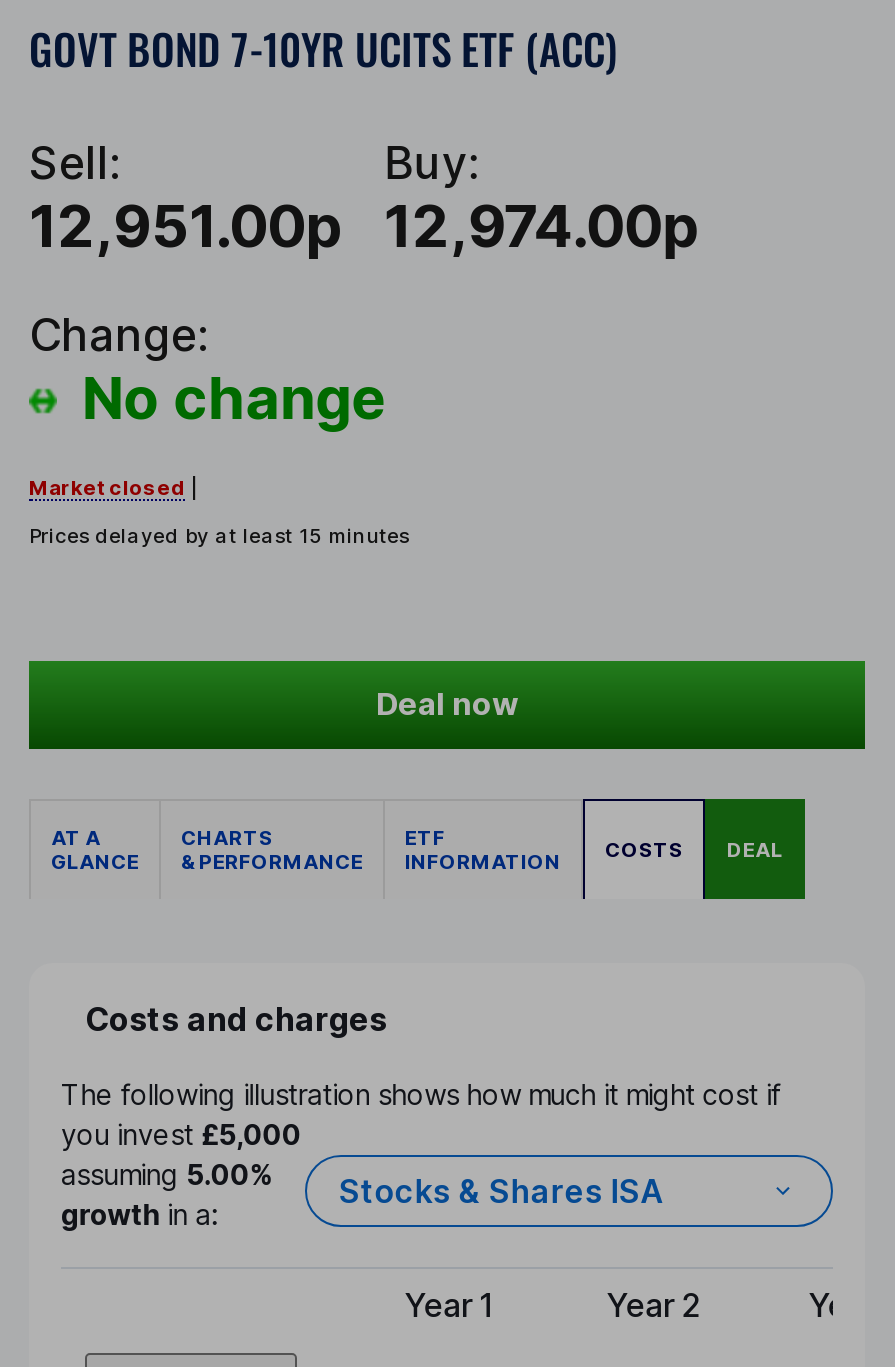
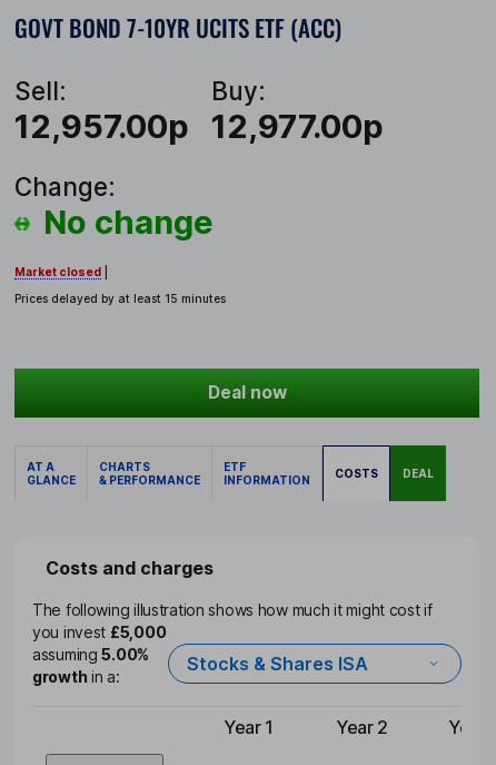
- 12,951.00p
+ 12,957.00p

- 12,974.00p
+ 12,977.00p
